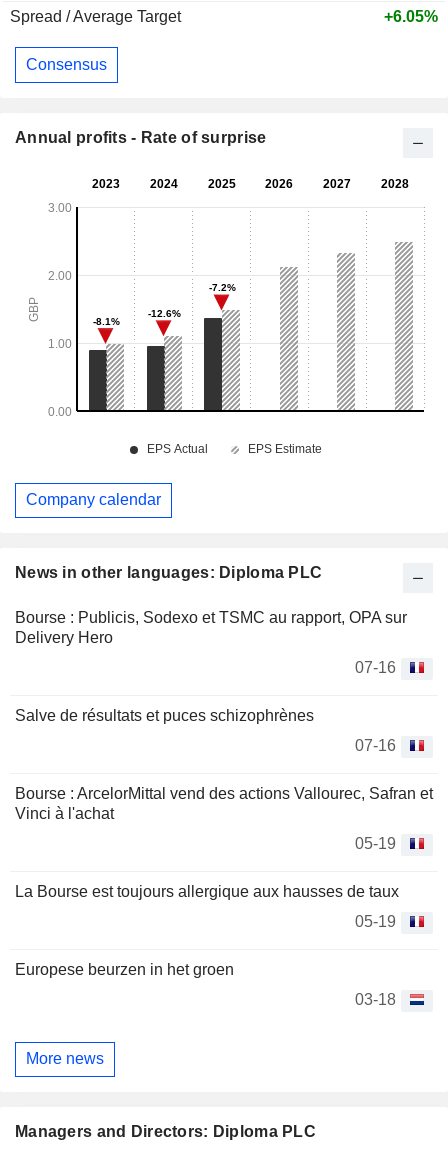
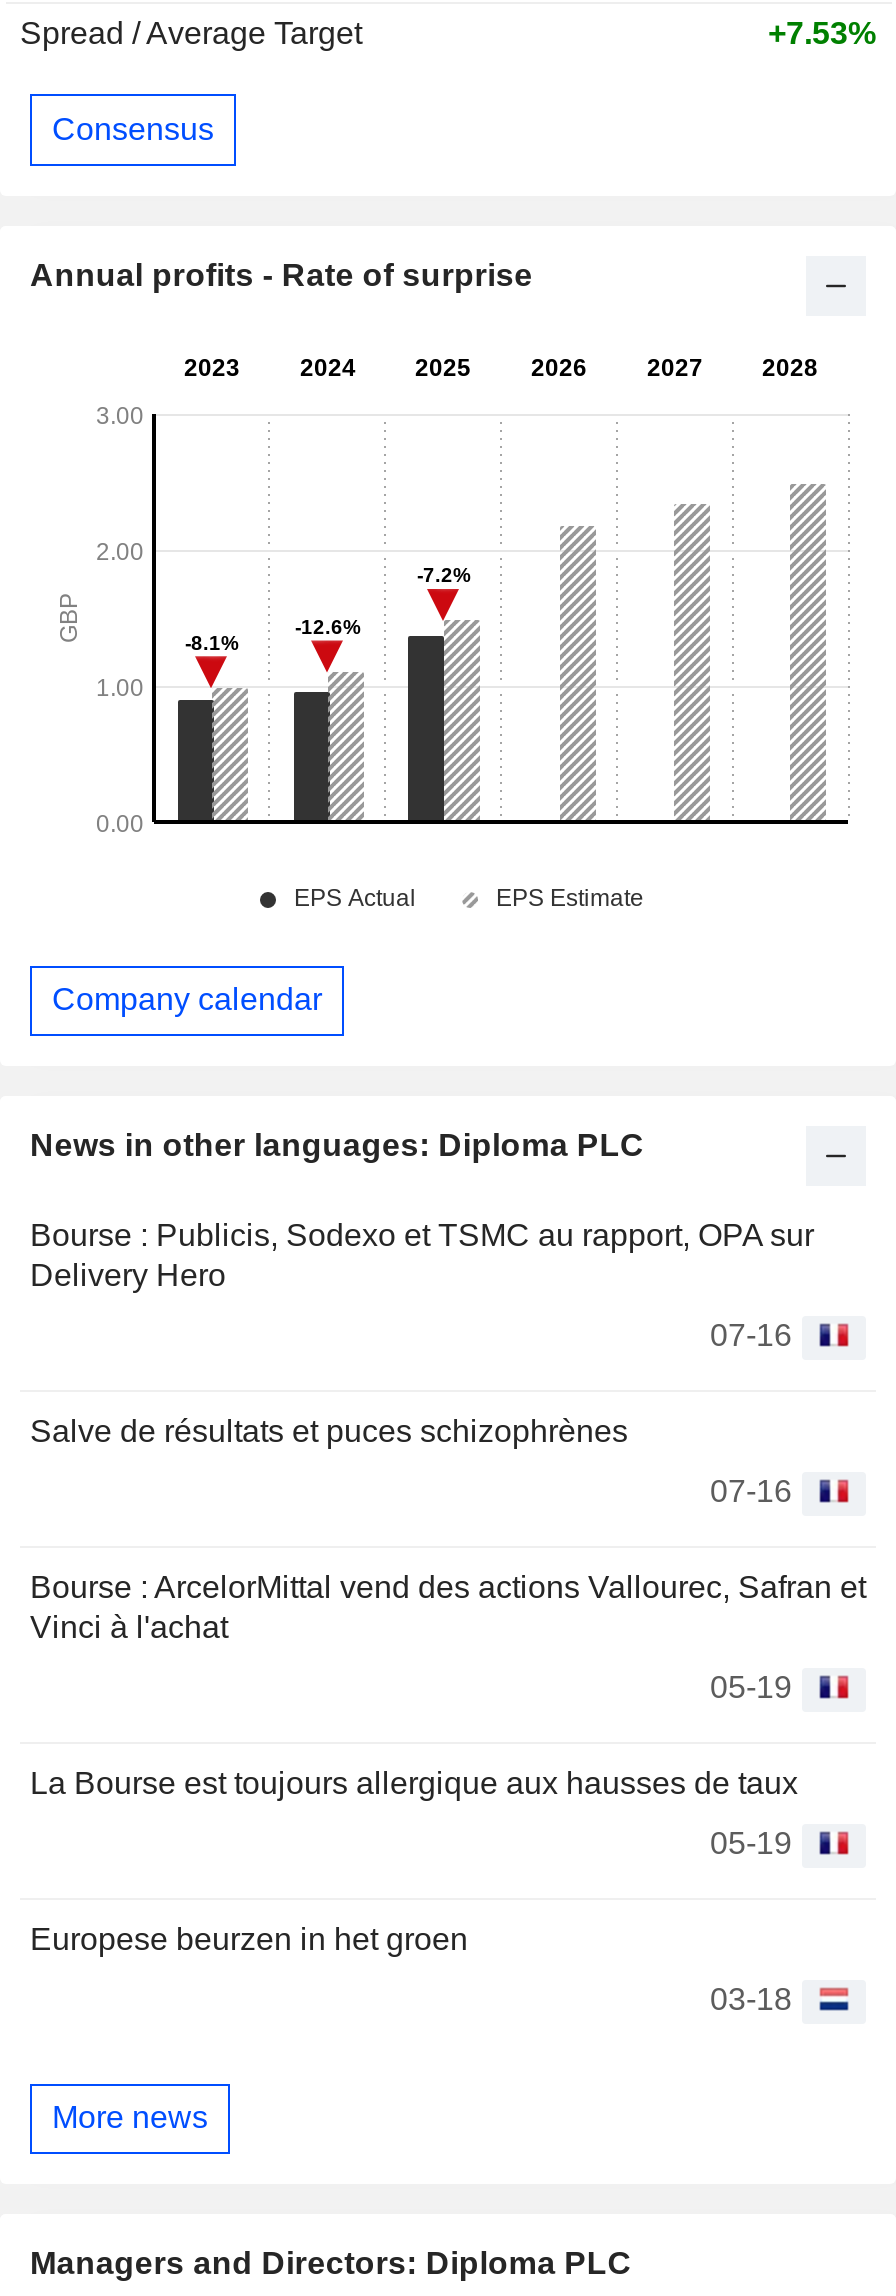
- +6.05%
+ +7.53%
